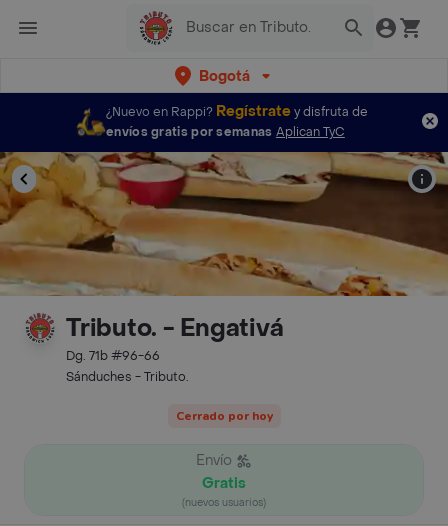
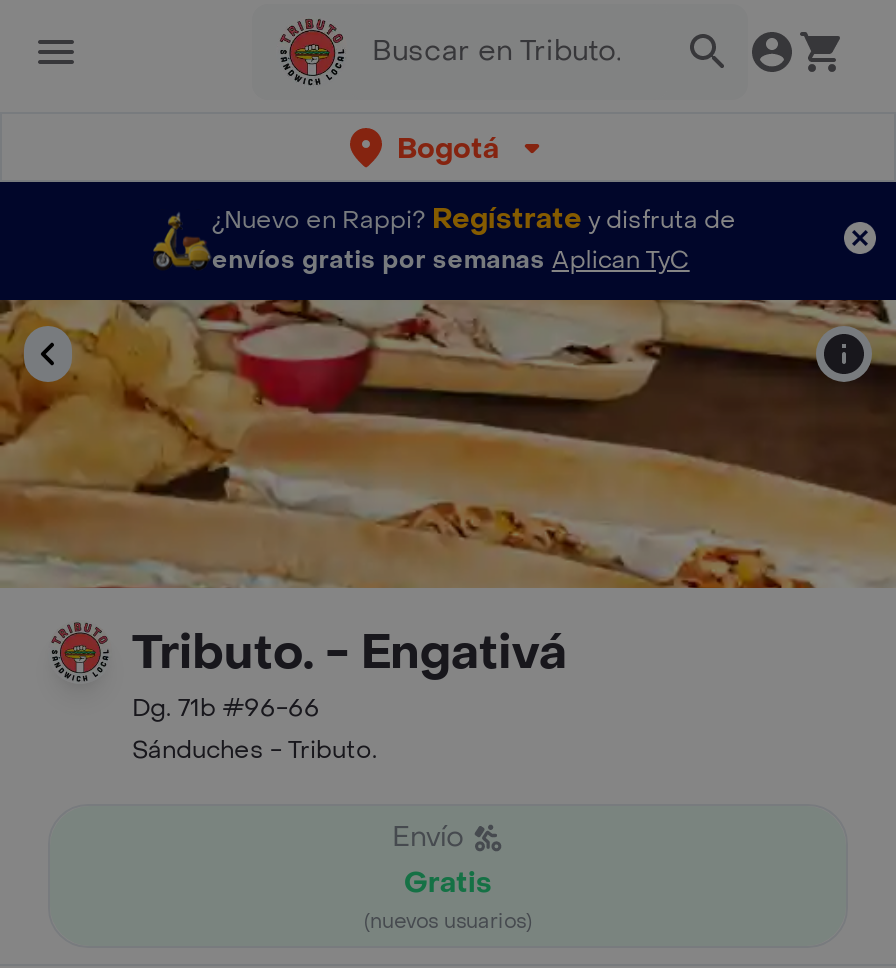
- Cerrado por hoy
